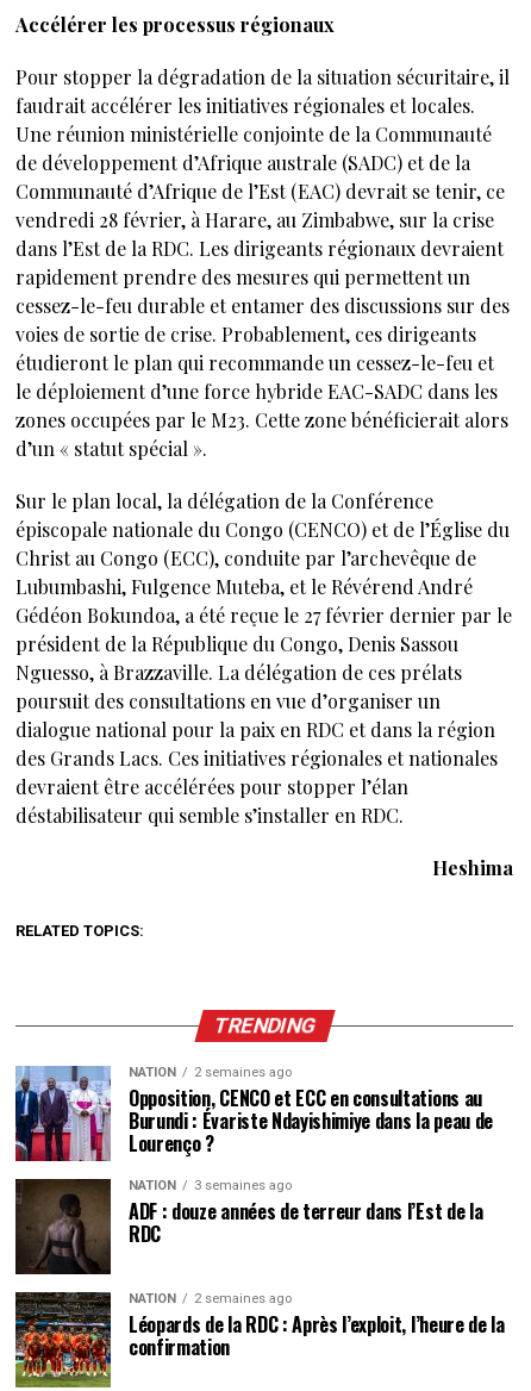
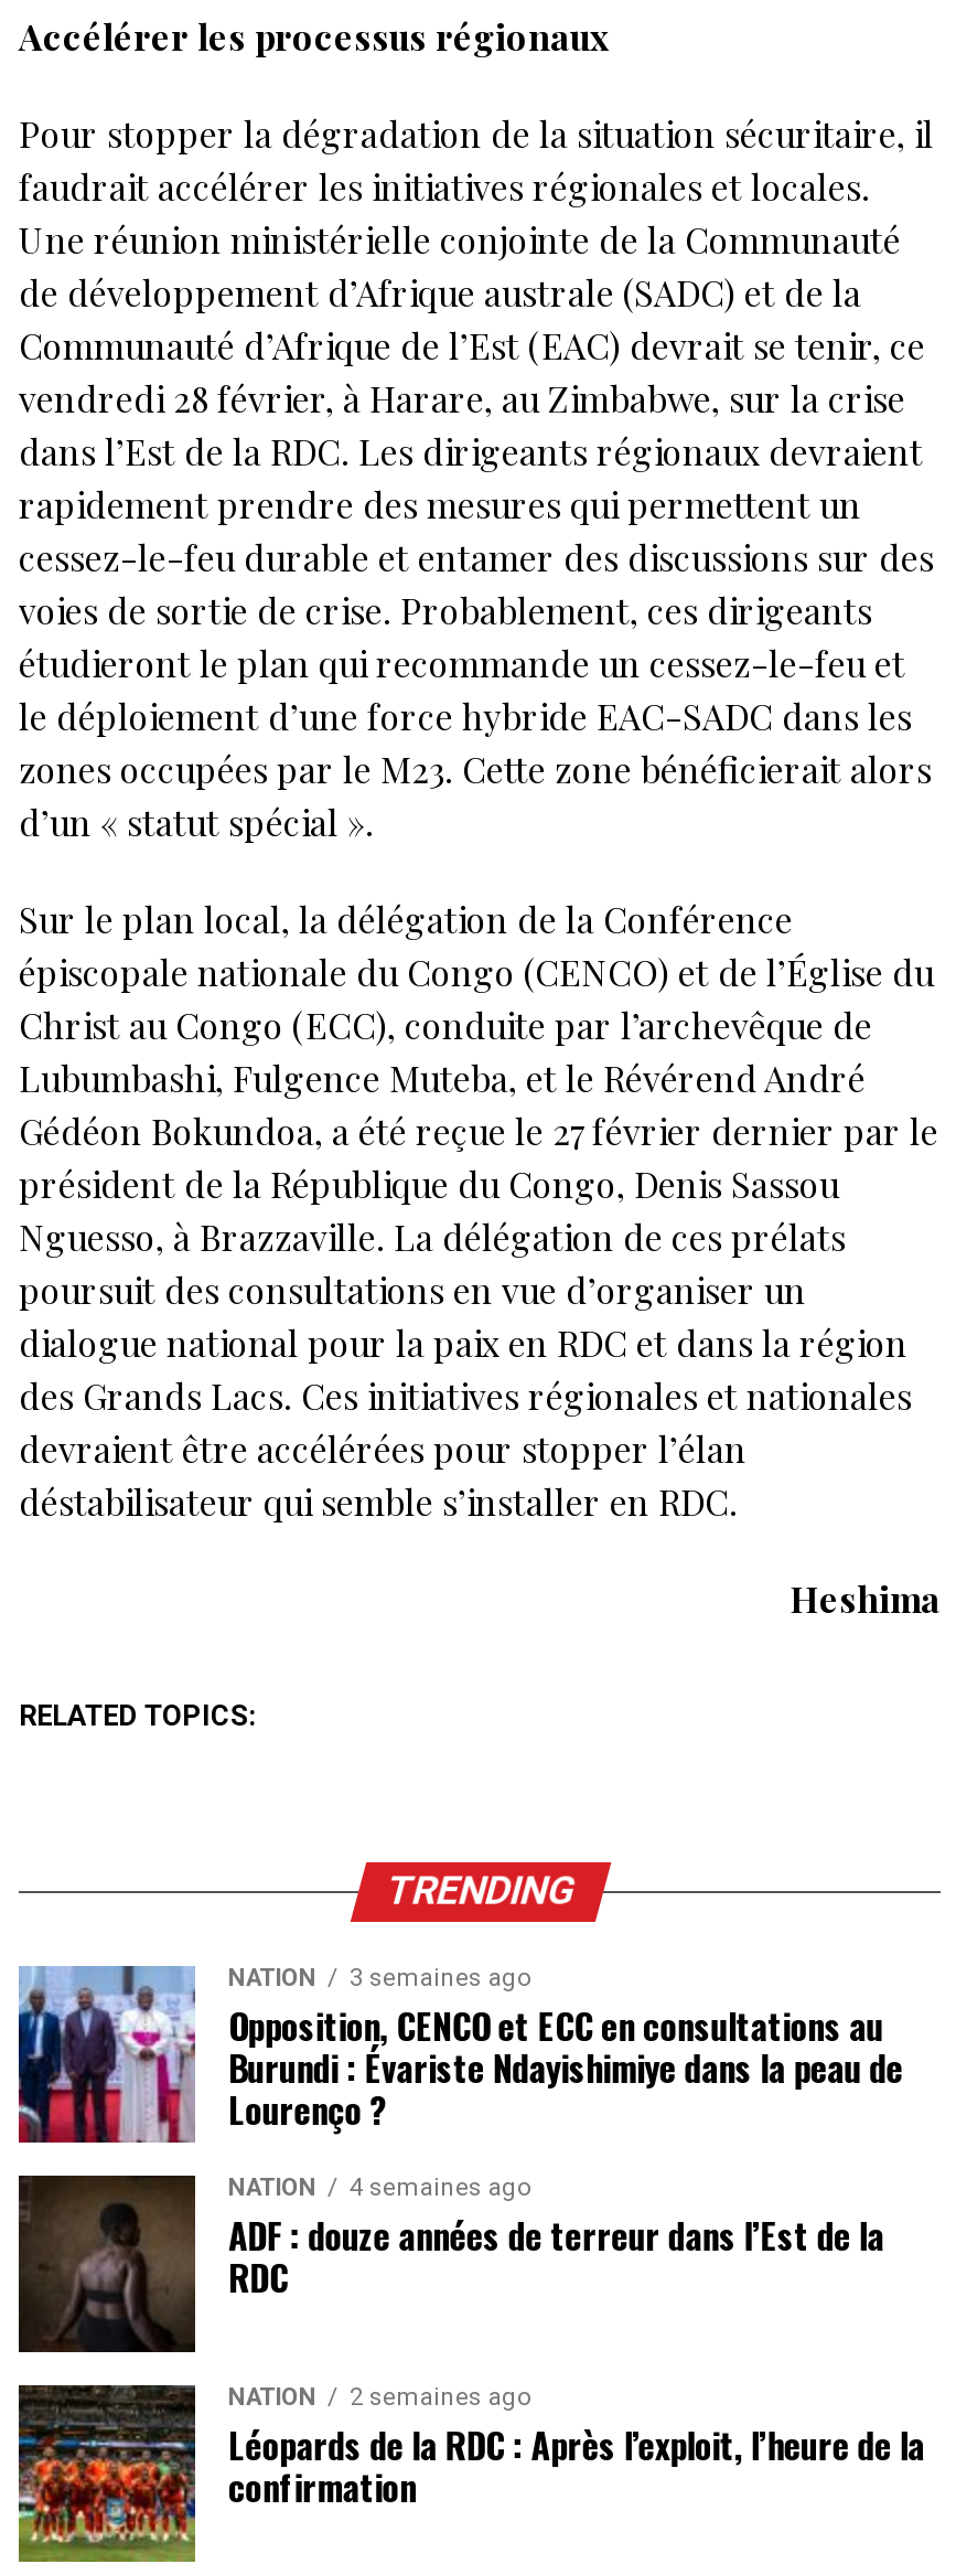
- NATION 2 semaines ago
+ NATION 3 semaines ago

- NATION 3 semaines ago
+ NATION 4 semaines ago
